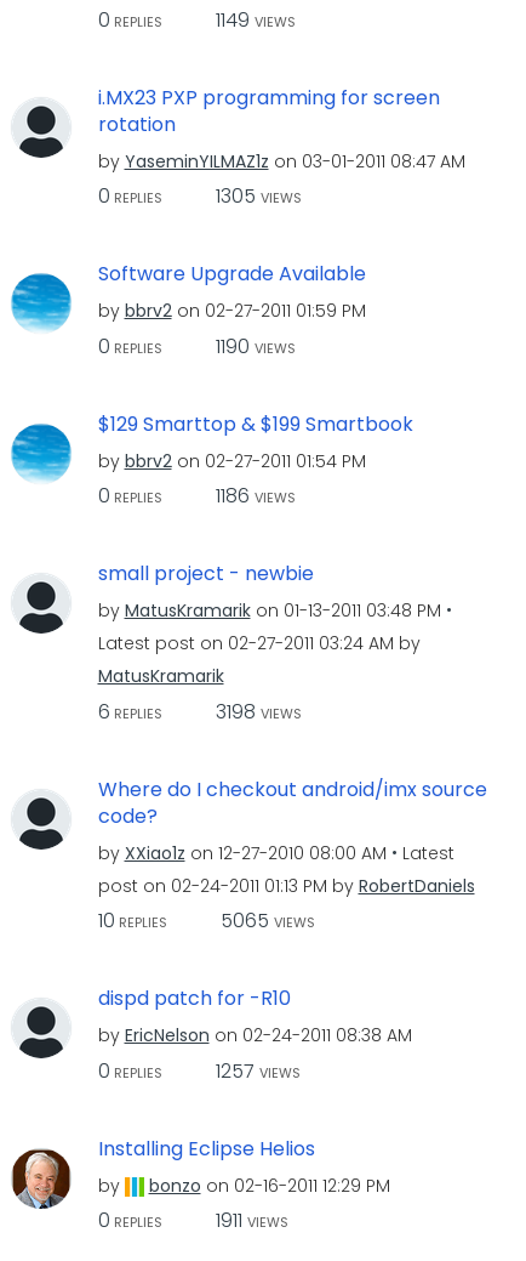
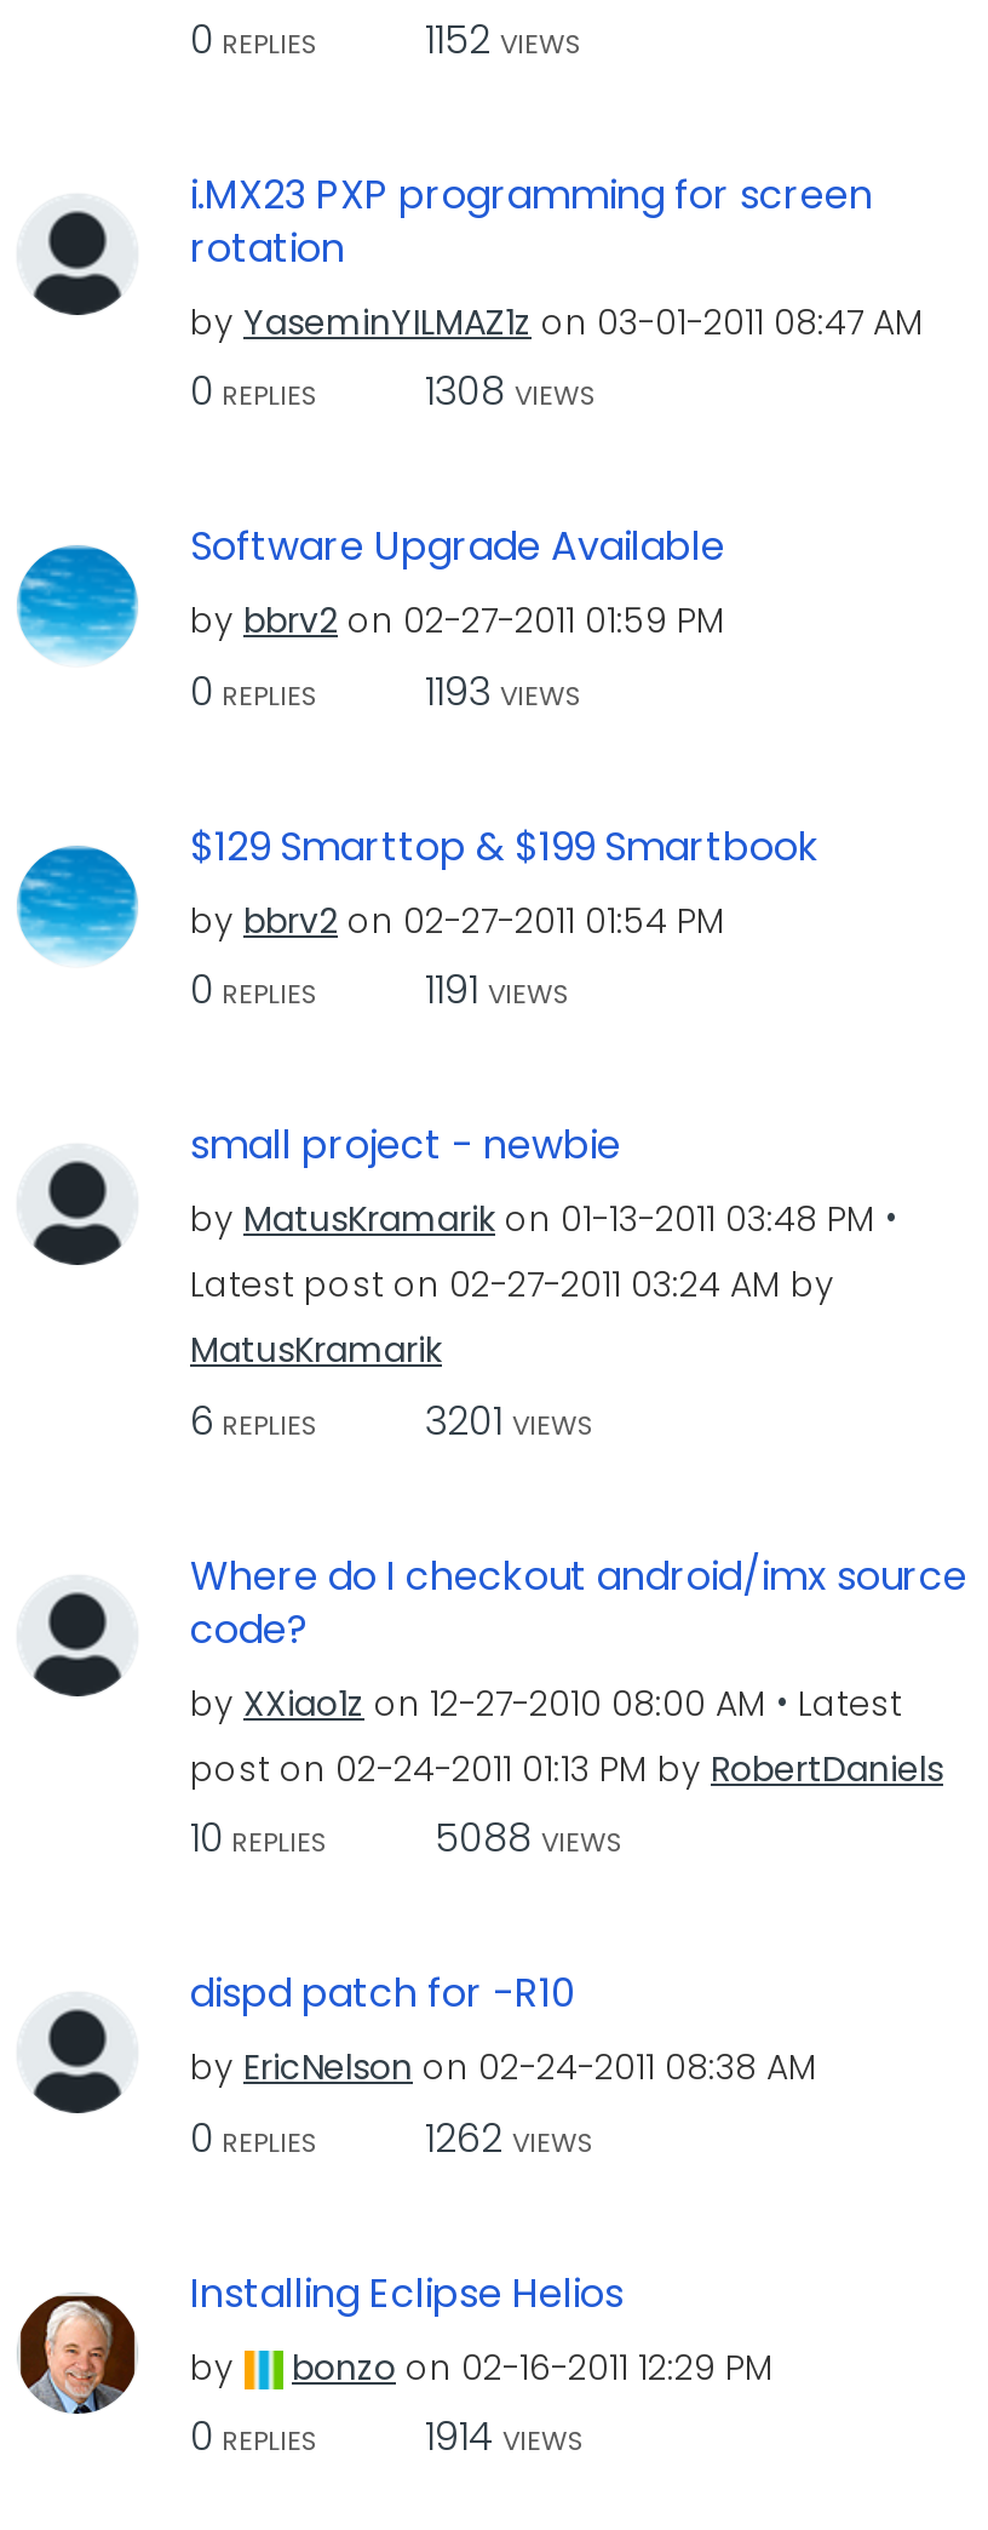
- 1149 VIEWS
+ 1152 VIEWS

- 1305 VIEWS
+ 1308 VIEWS

- 1190 VIEWS
+ 1193 VIEWS

- 1186 VIEWS
+ 1191 VIEWS

- 6 REPLIES 3198 VIEWS
+ 6 REPLIES 3201 VIEWS

- 10 REPLIES 5065 VIEWS
+ 10 REPLIES 5088 VIEWS

- 1257 VIEWS
+ 1262 VIEWS

- 1911 VIEWS
+ 1914 VIEWS
